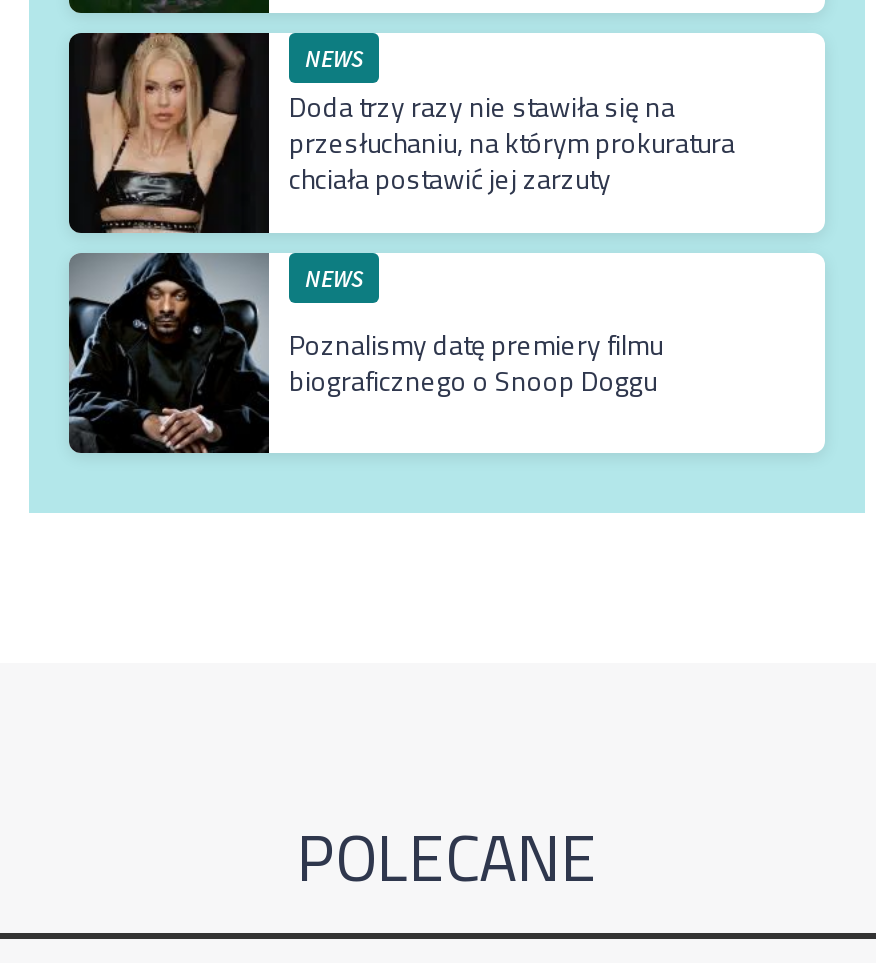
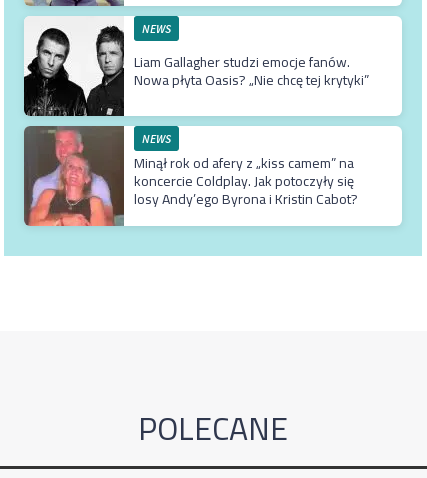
- [image]
- Doda trzy razy nie stawiła się na
- przesłuchaniu, na którym prokuratura
- chciała postawić jej zarzuty
+ [image]
+ Liam Gallagher studzi emocje fanów.
+ Nowa płyta Oasis? „Nie chcę tej krytyki”

- [image]
- Poznalismy datę premiery filmu
- biograficznego o Snoop Doggu
+ [image]
+ Minął rok od afery z „kiss camem” na
+ koncercie Coldplay. Jak potoczyły się
+ losy Andy’ego Byrona i Kristin Cabot?
